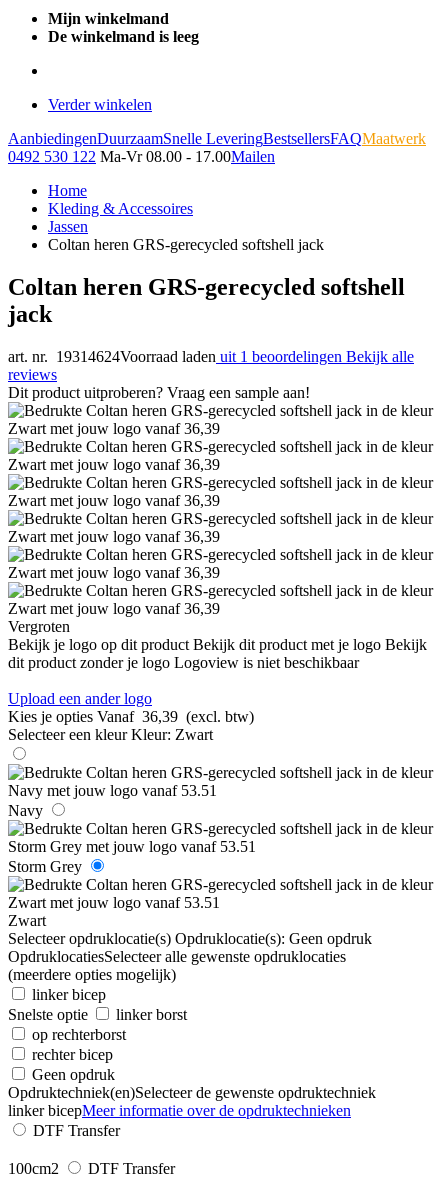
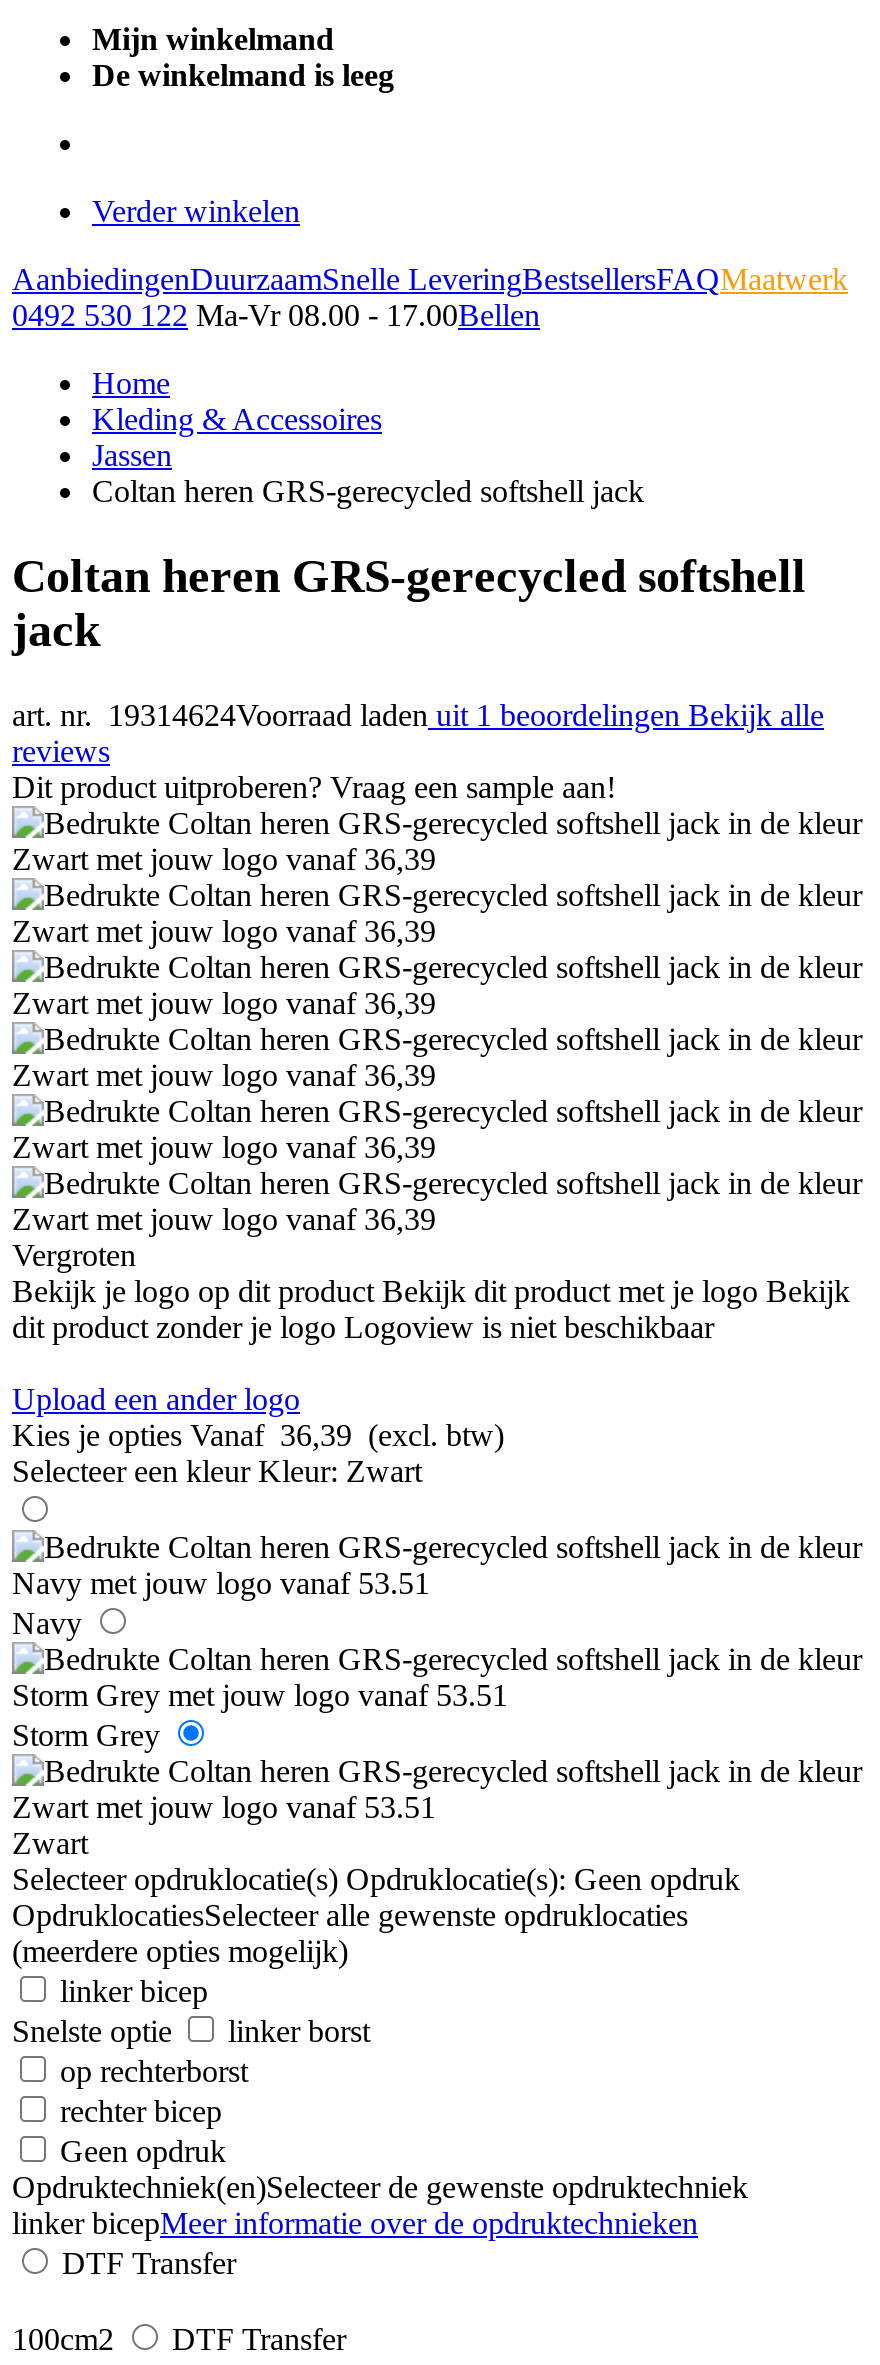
- 0492 530 122 Ma-Vr 08.00 - 17.00Mailen
+ 0492 530 122 Ma-Vr 08.00 - 17.00Bellen
